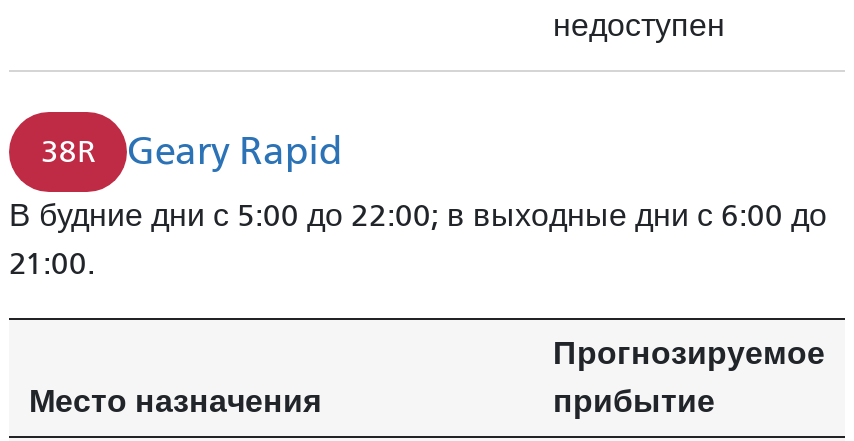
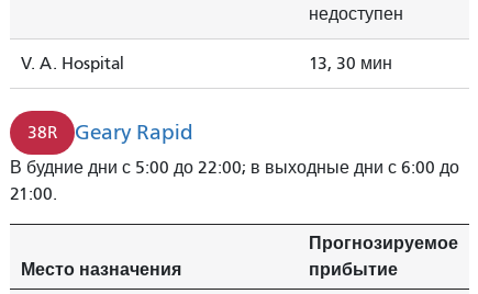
+ V. A. Hospital
+ 13, 30 мин
